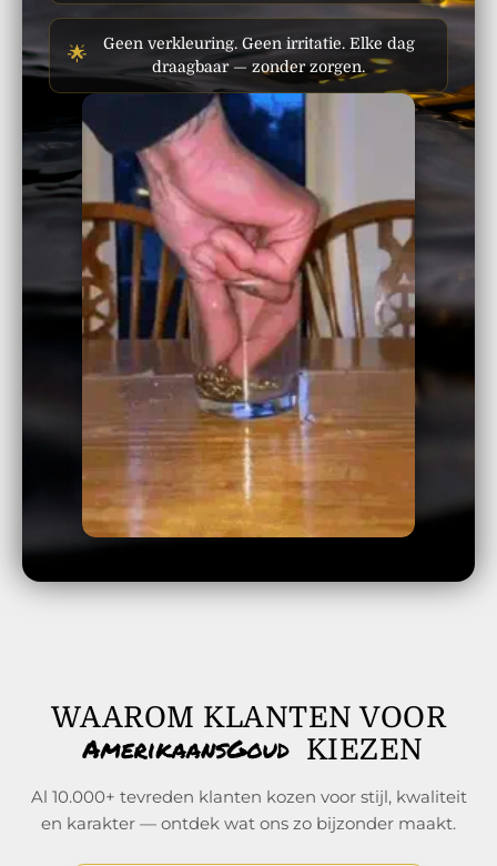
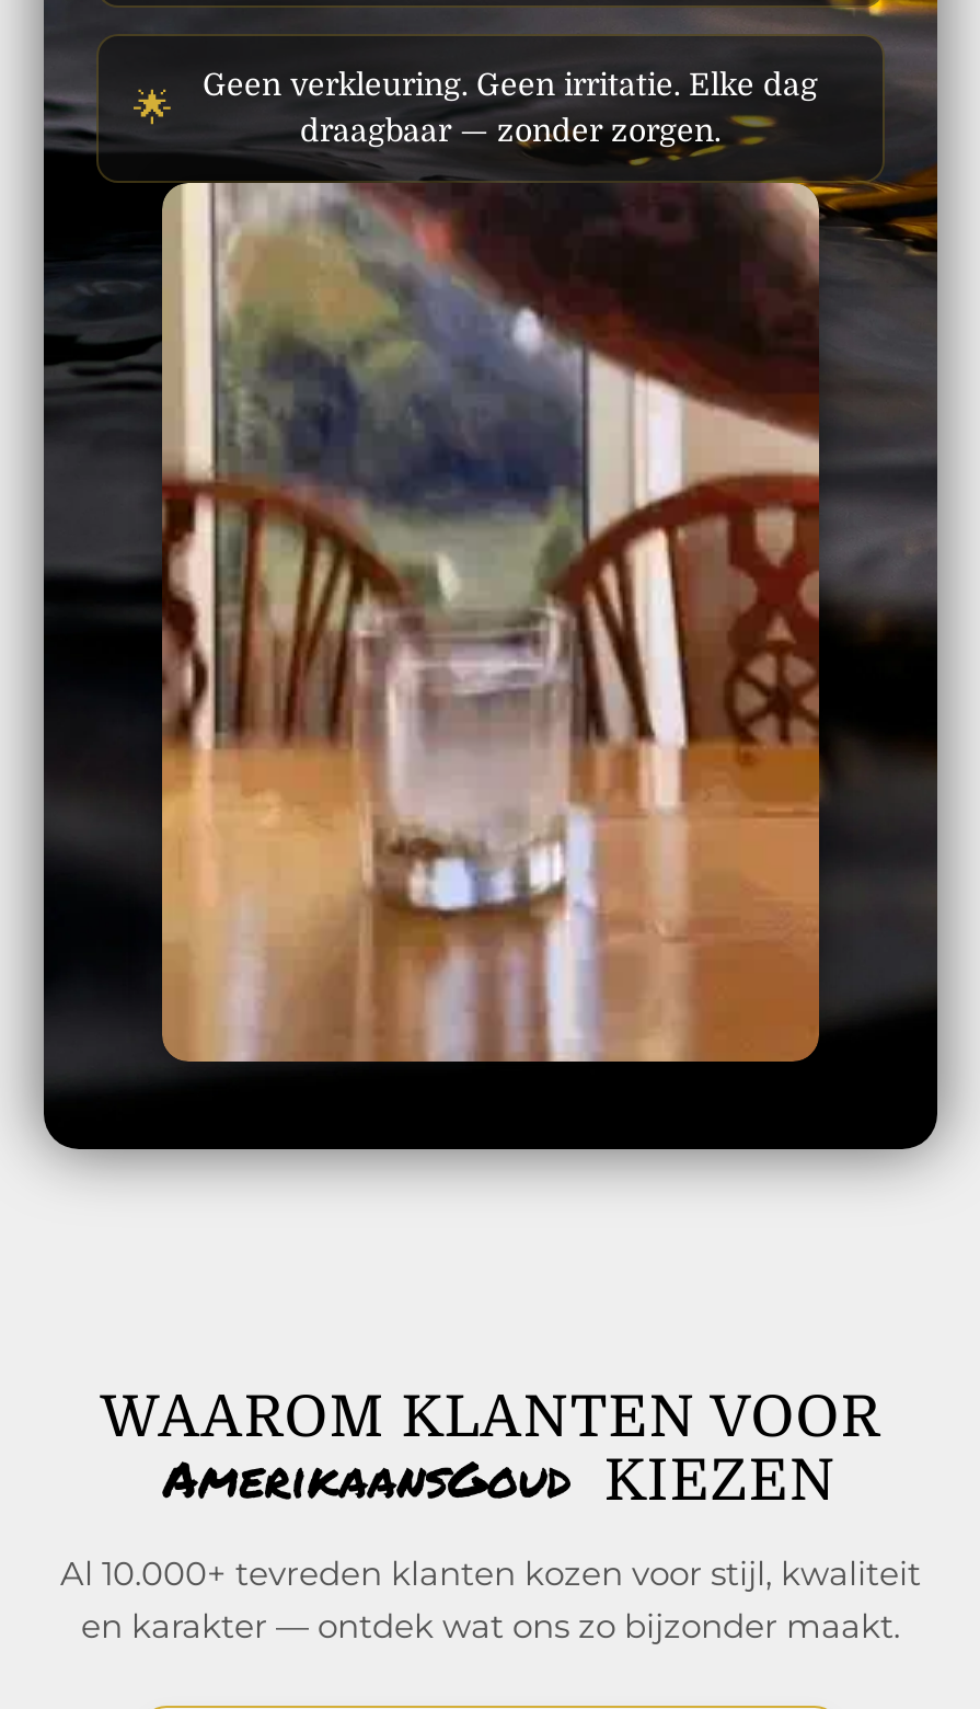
- [image]
+ [image]
